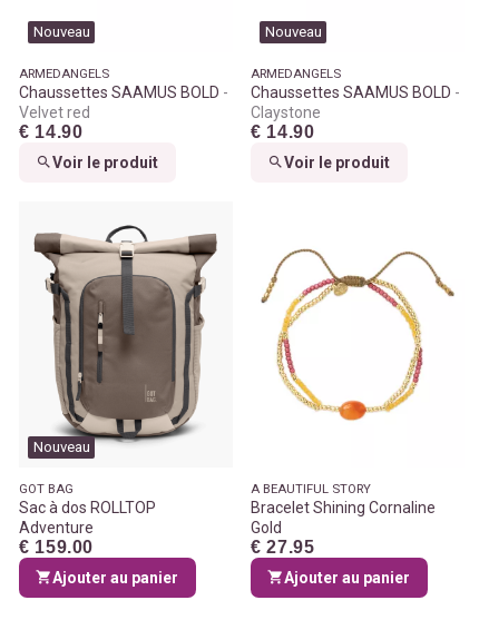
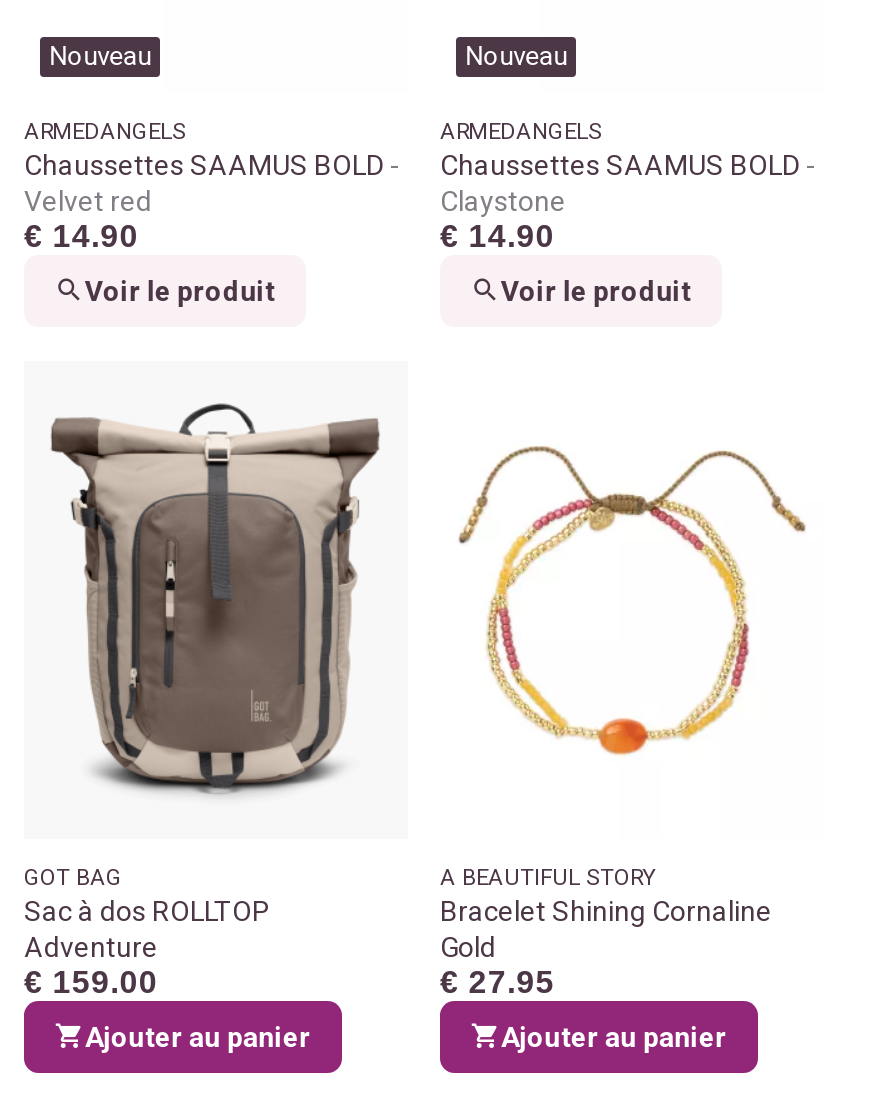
- Nouveau
